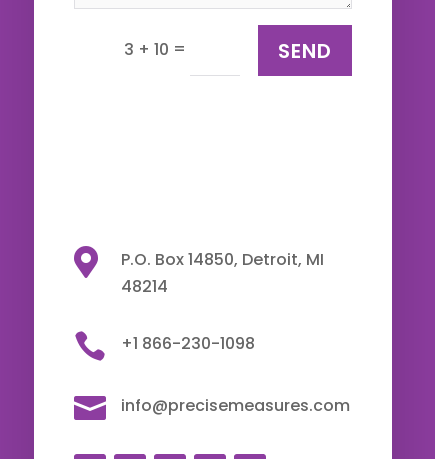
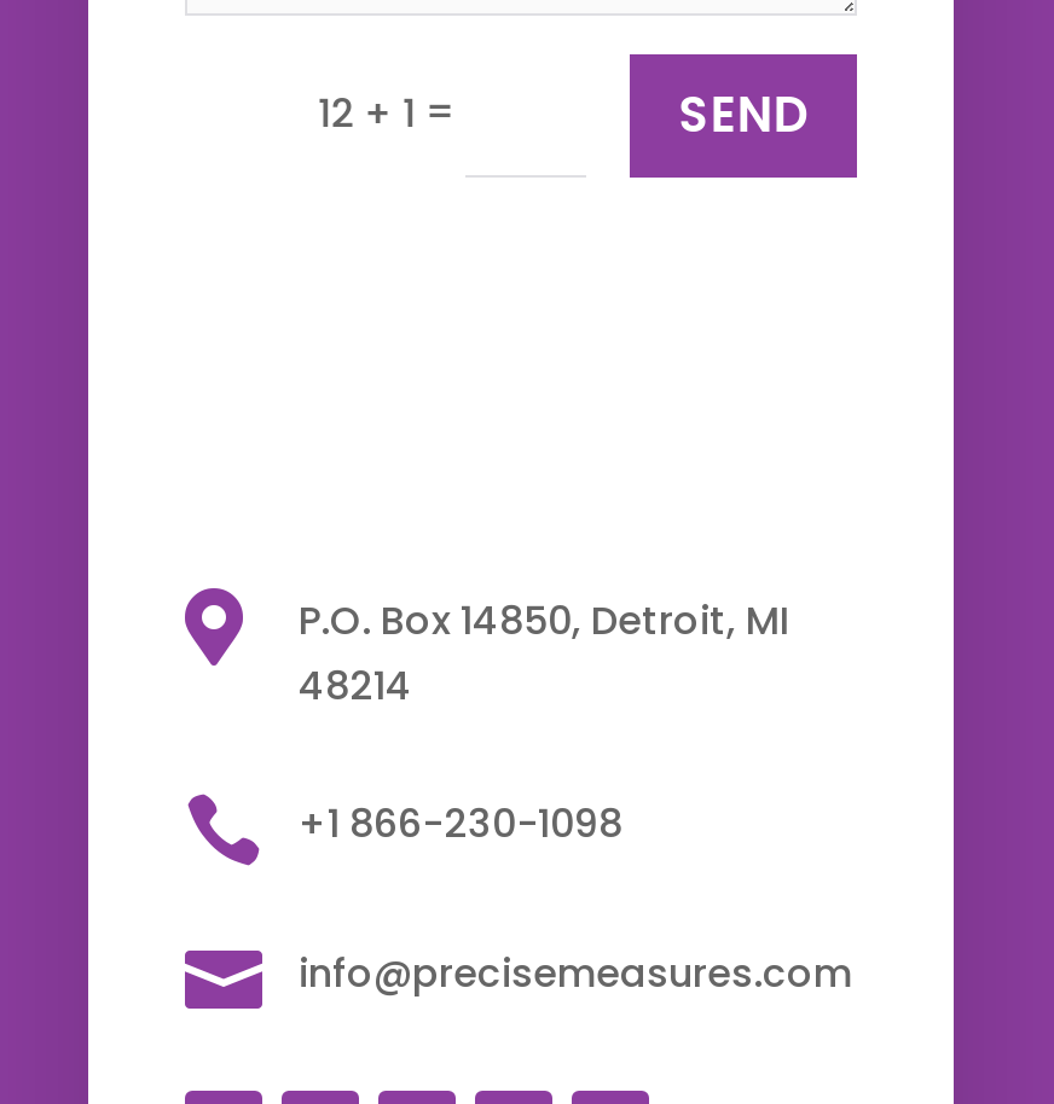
- 3 + 10 =
+ 12 + 1 =
